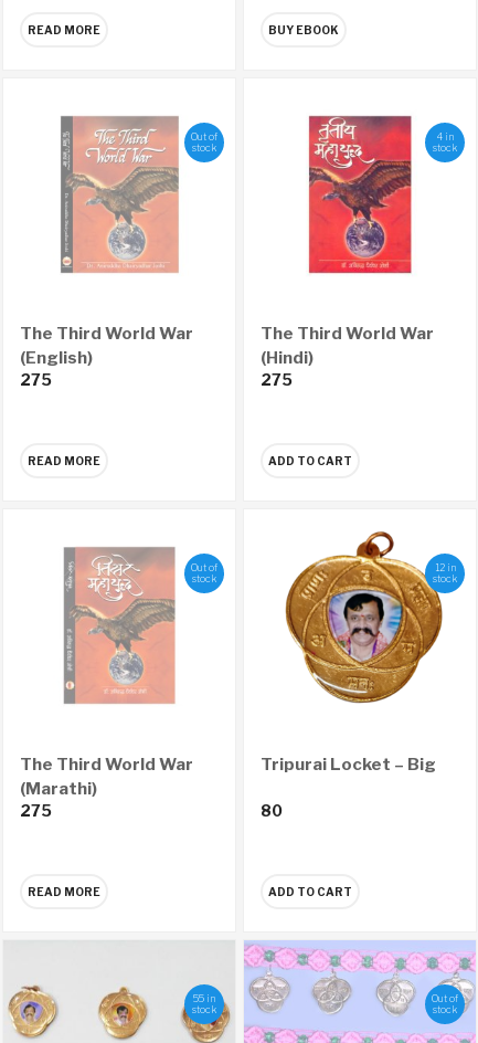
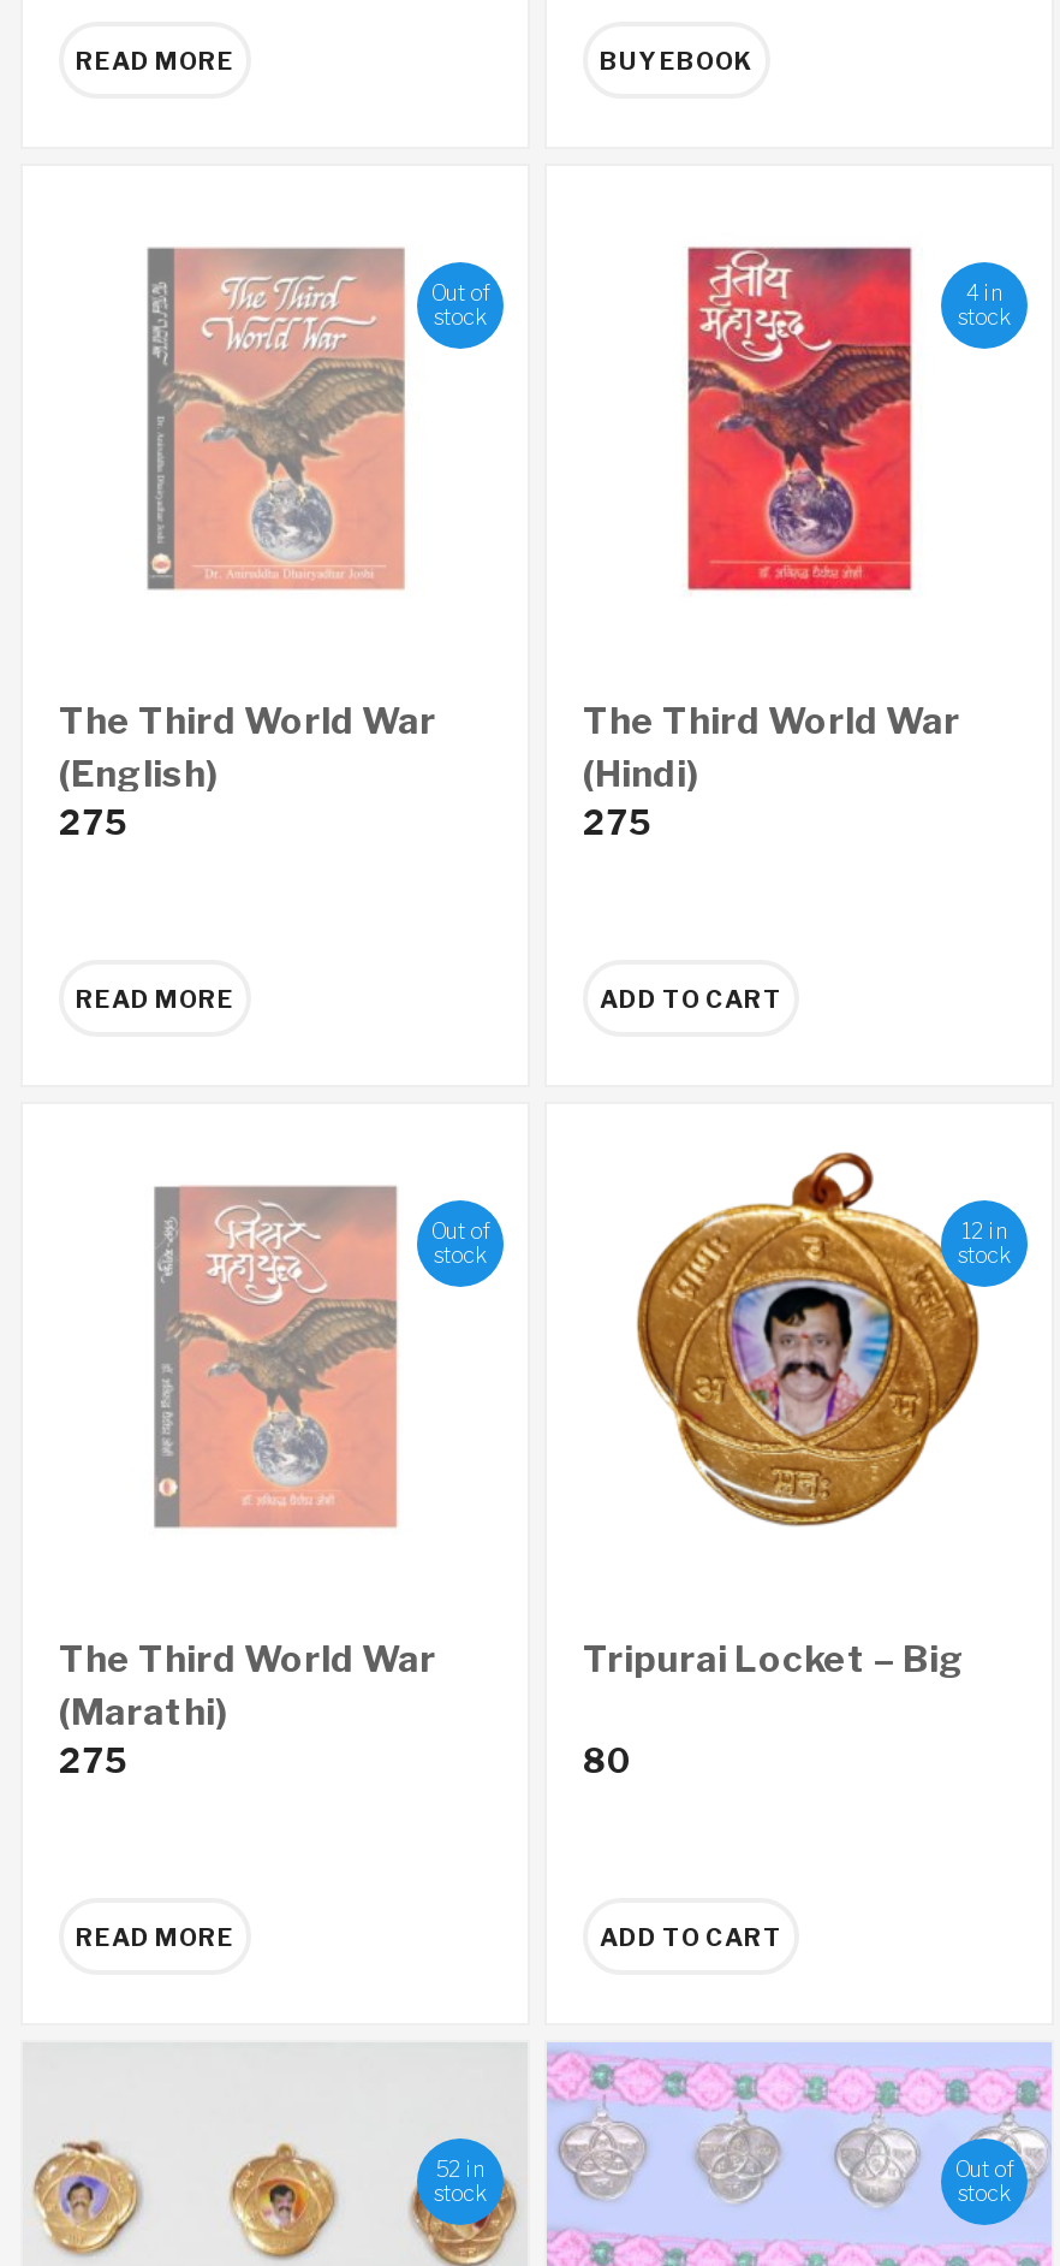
- 55 in
+ 52 in
